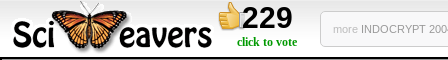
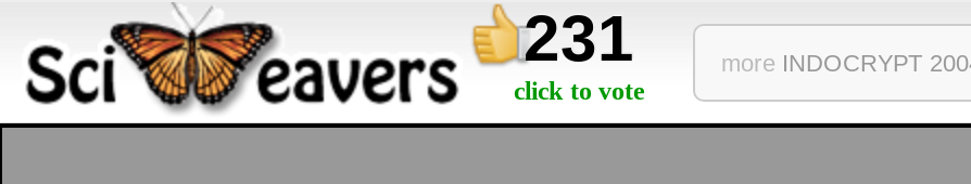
- 229
+ 231
